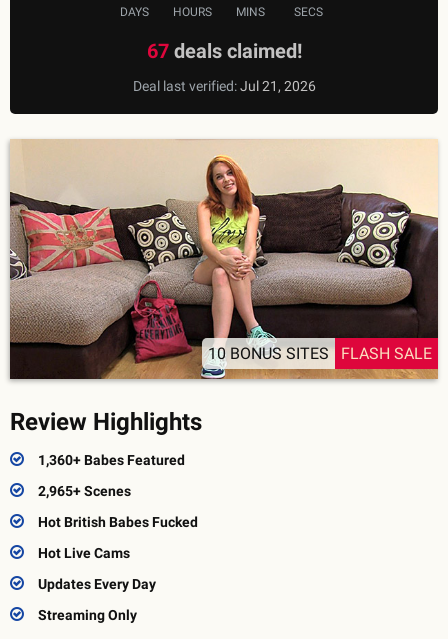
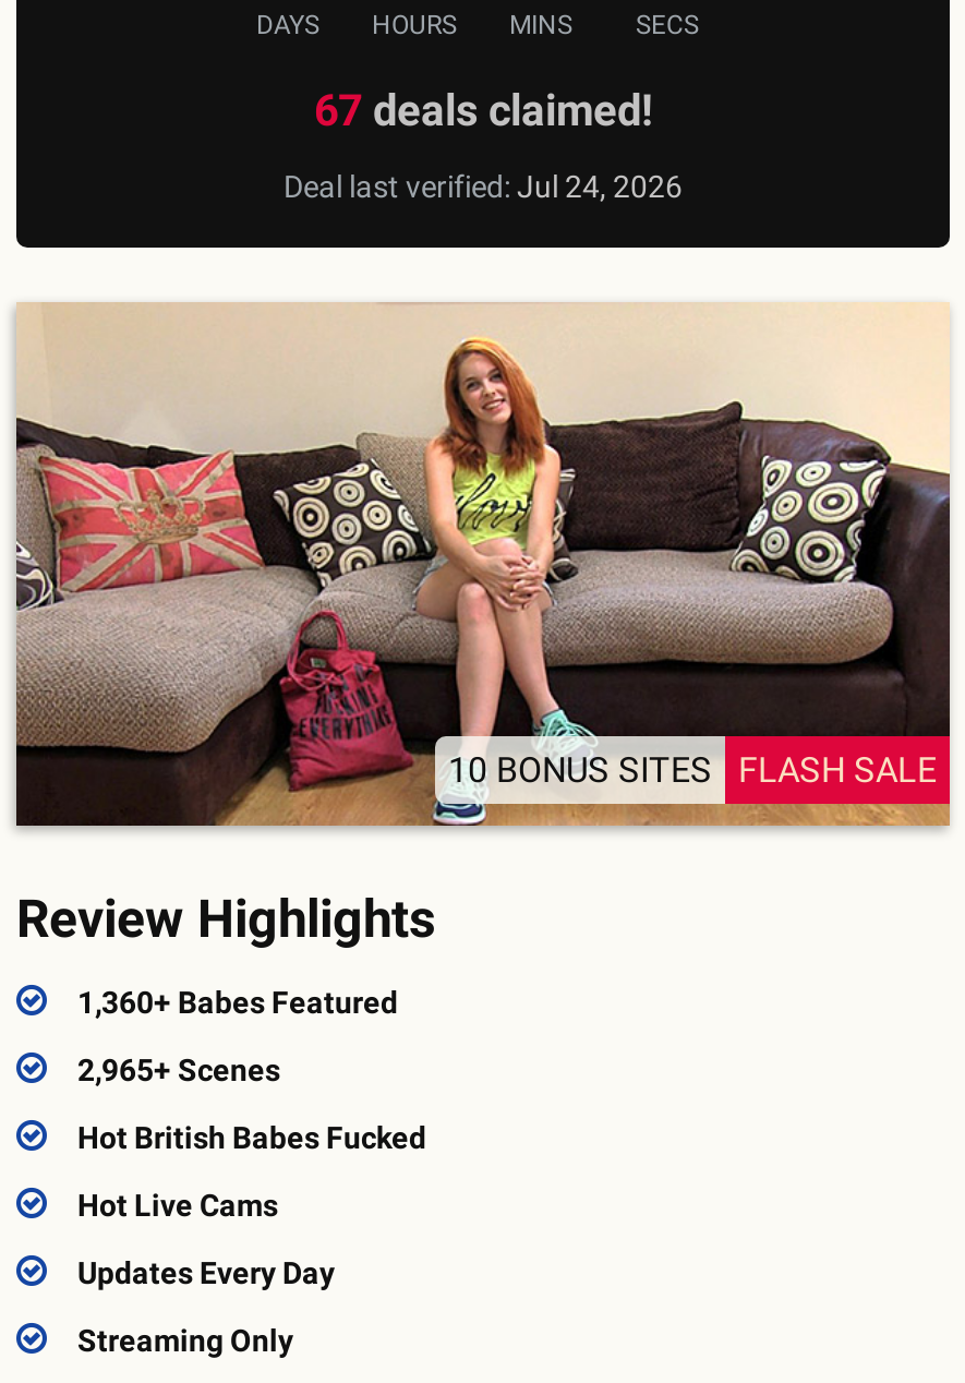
- Deal last verified: Jul 21, 2026
+ Deal last verified: Jul 24, 2026
